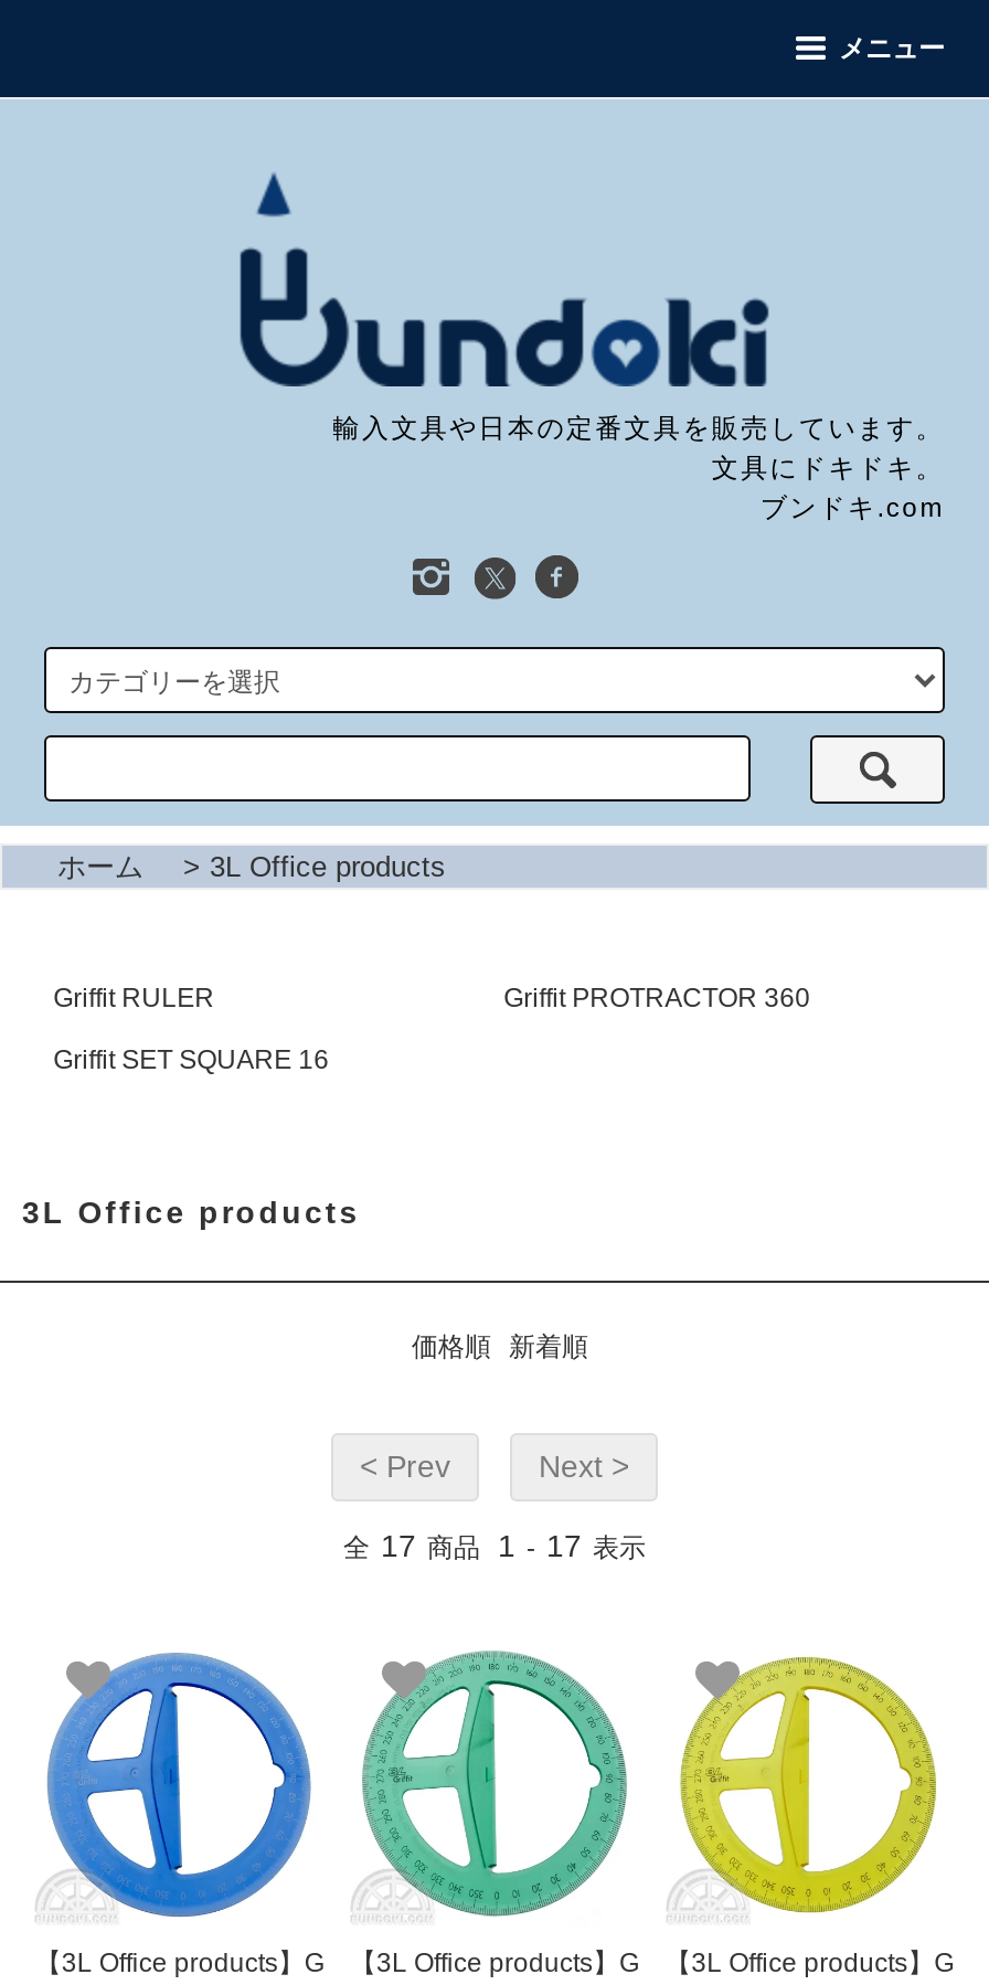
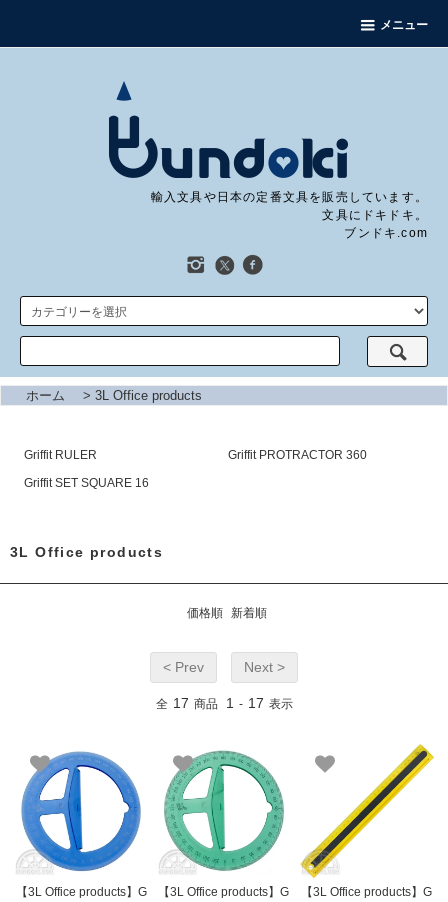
- [image]
+ [image]
